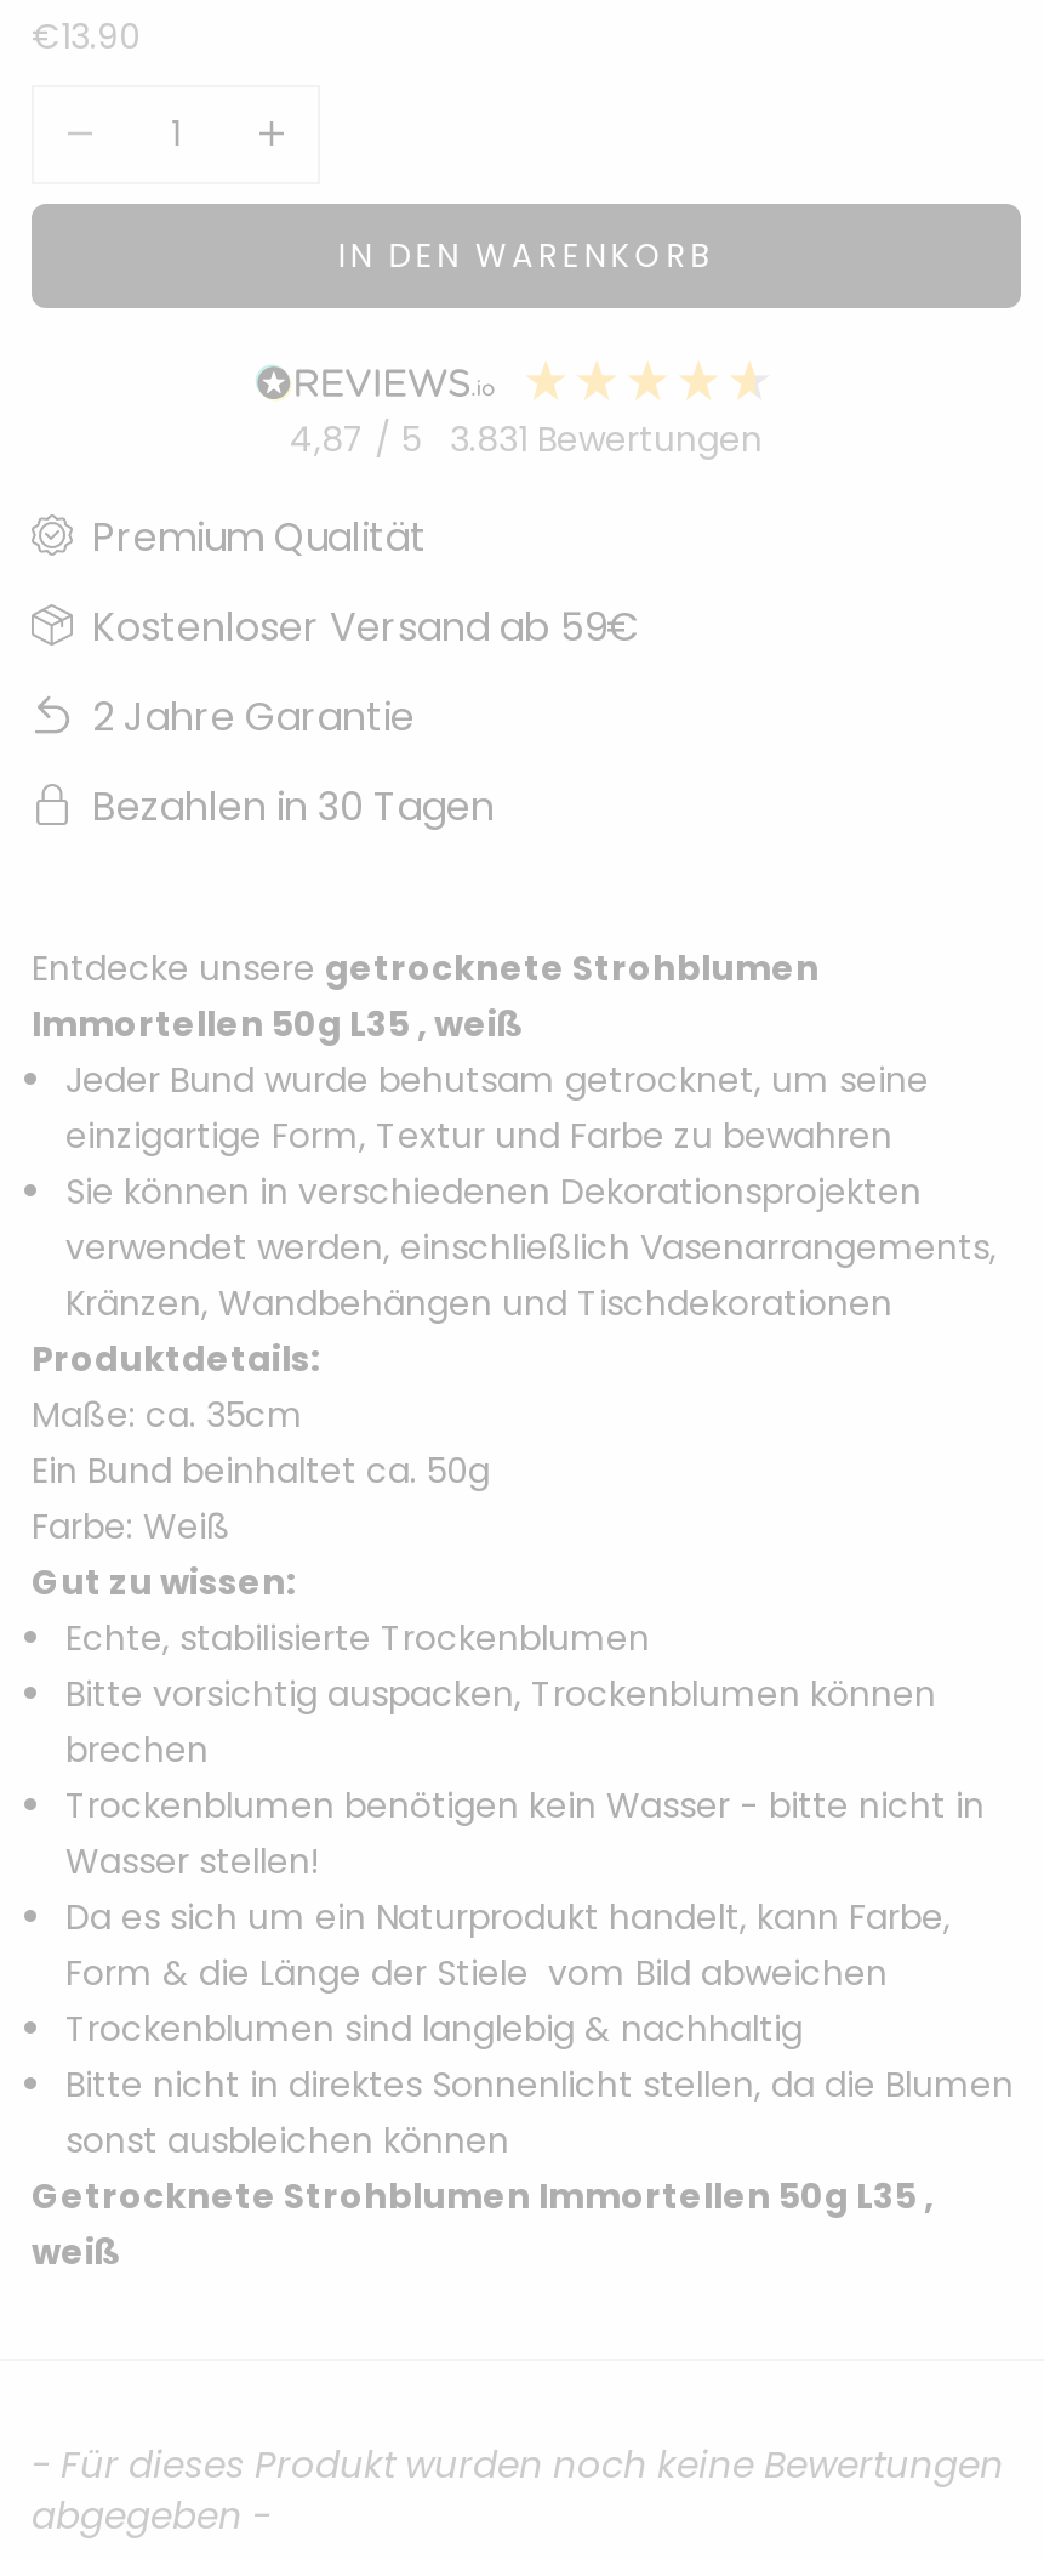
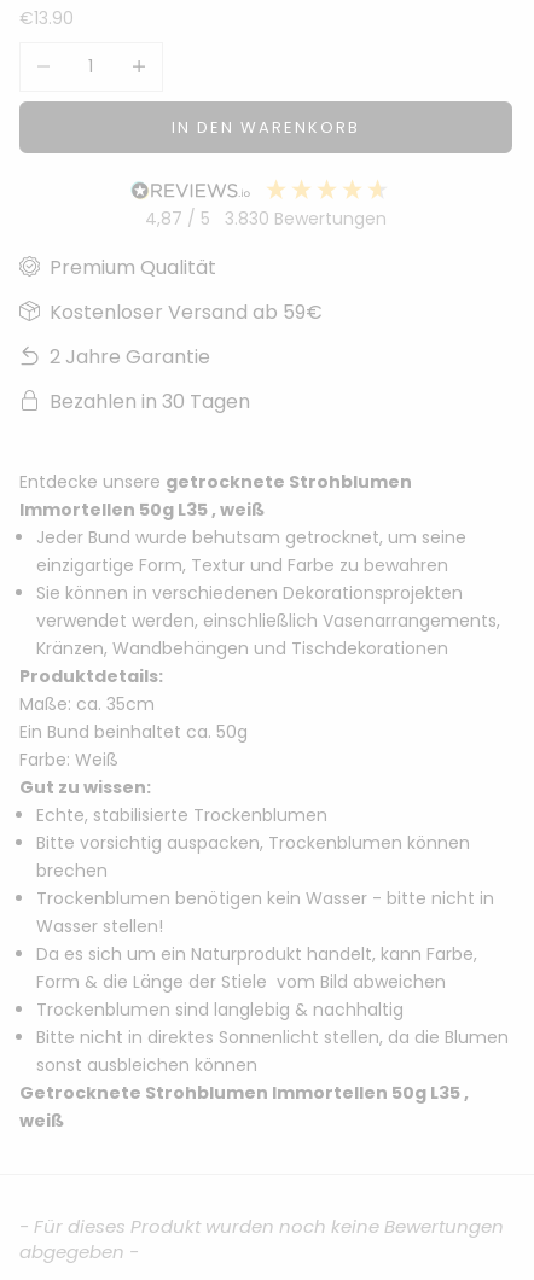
- 4,87 / 5 3.831 Bewertungen
+ 4,87 / 5 3.830 Bewertungen
